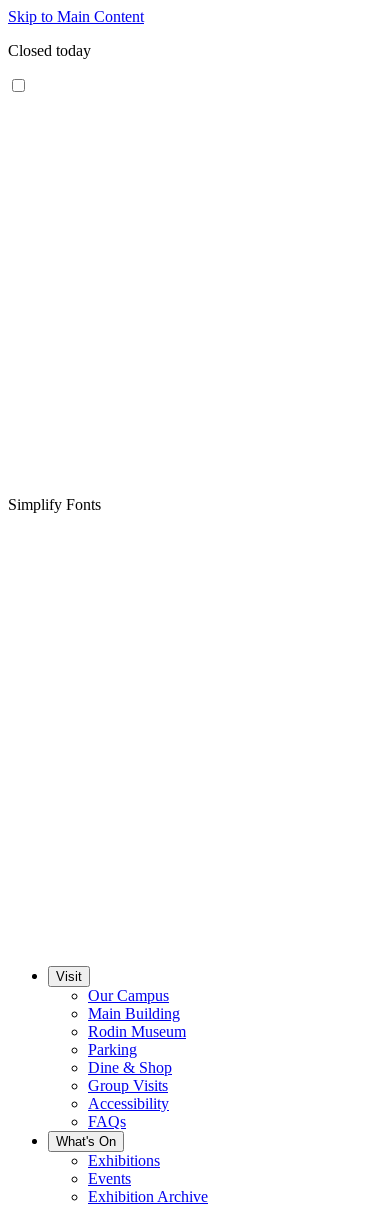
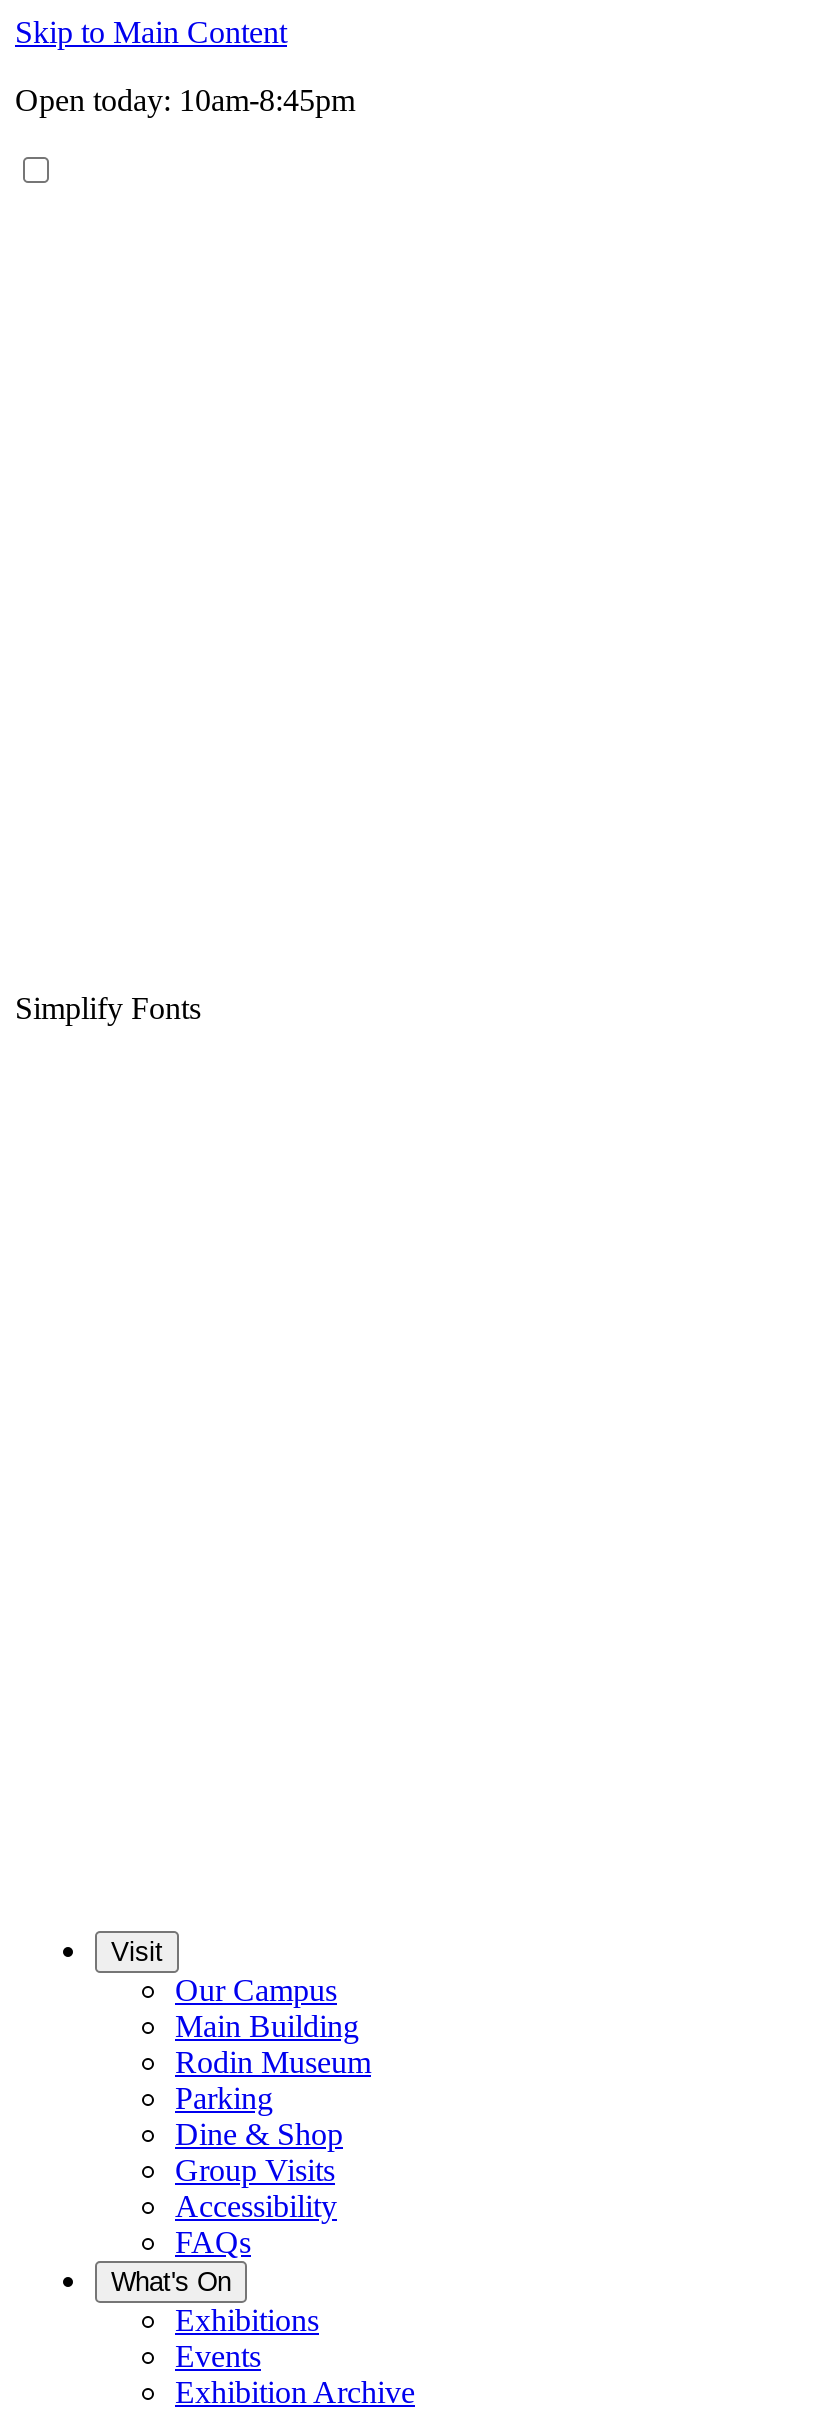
- Closed today
+ Open today: 10am-8:45pm
